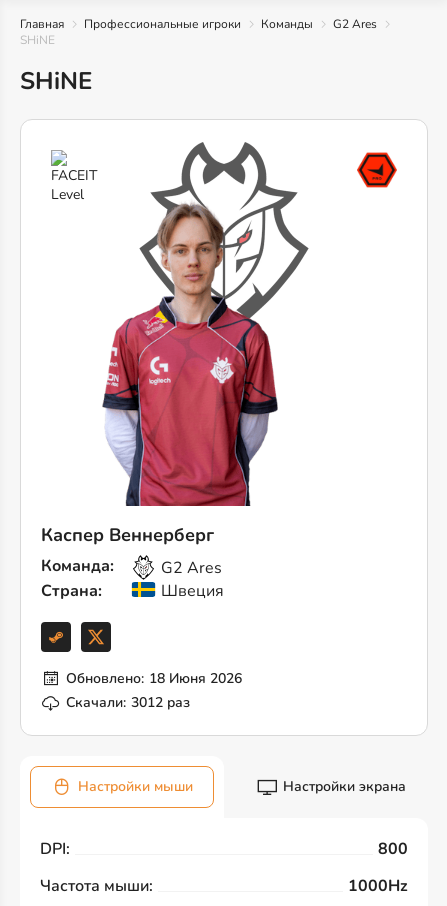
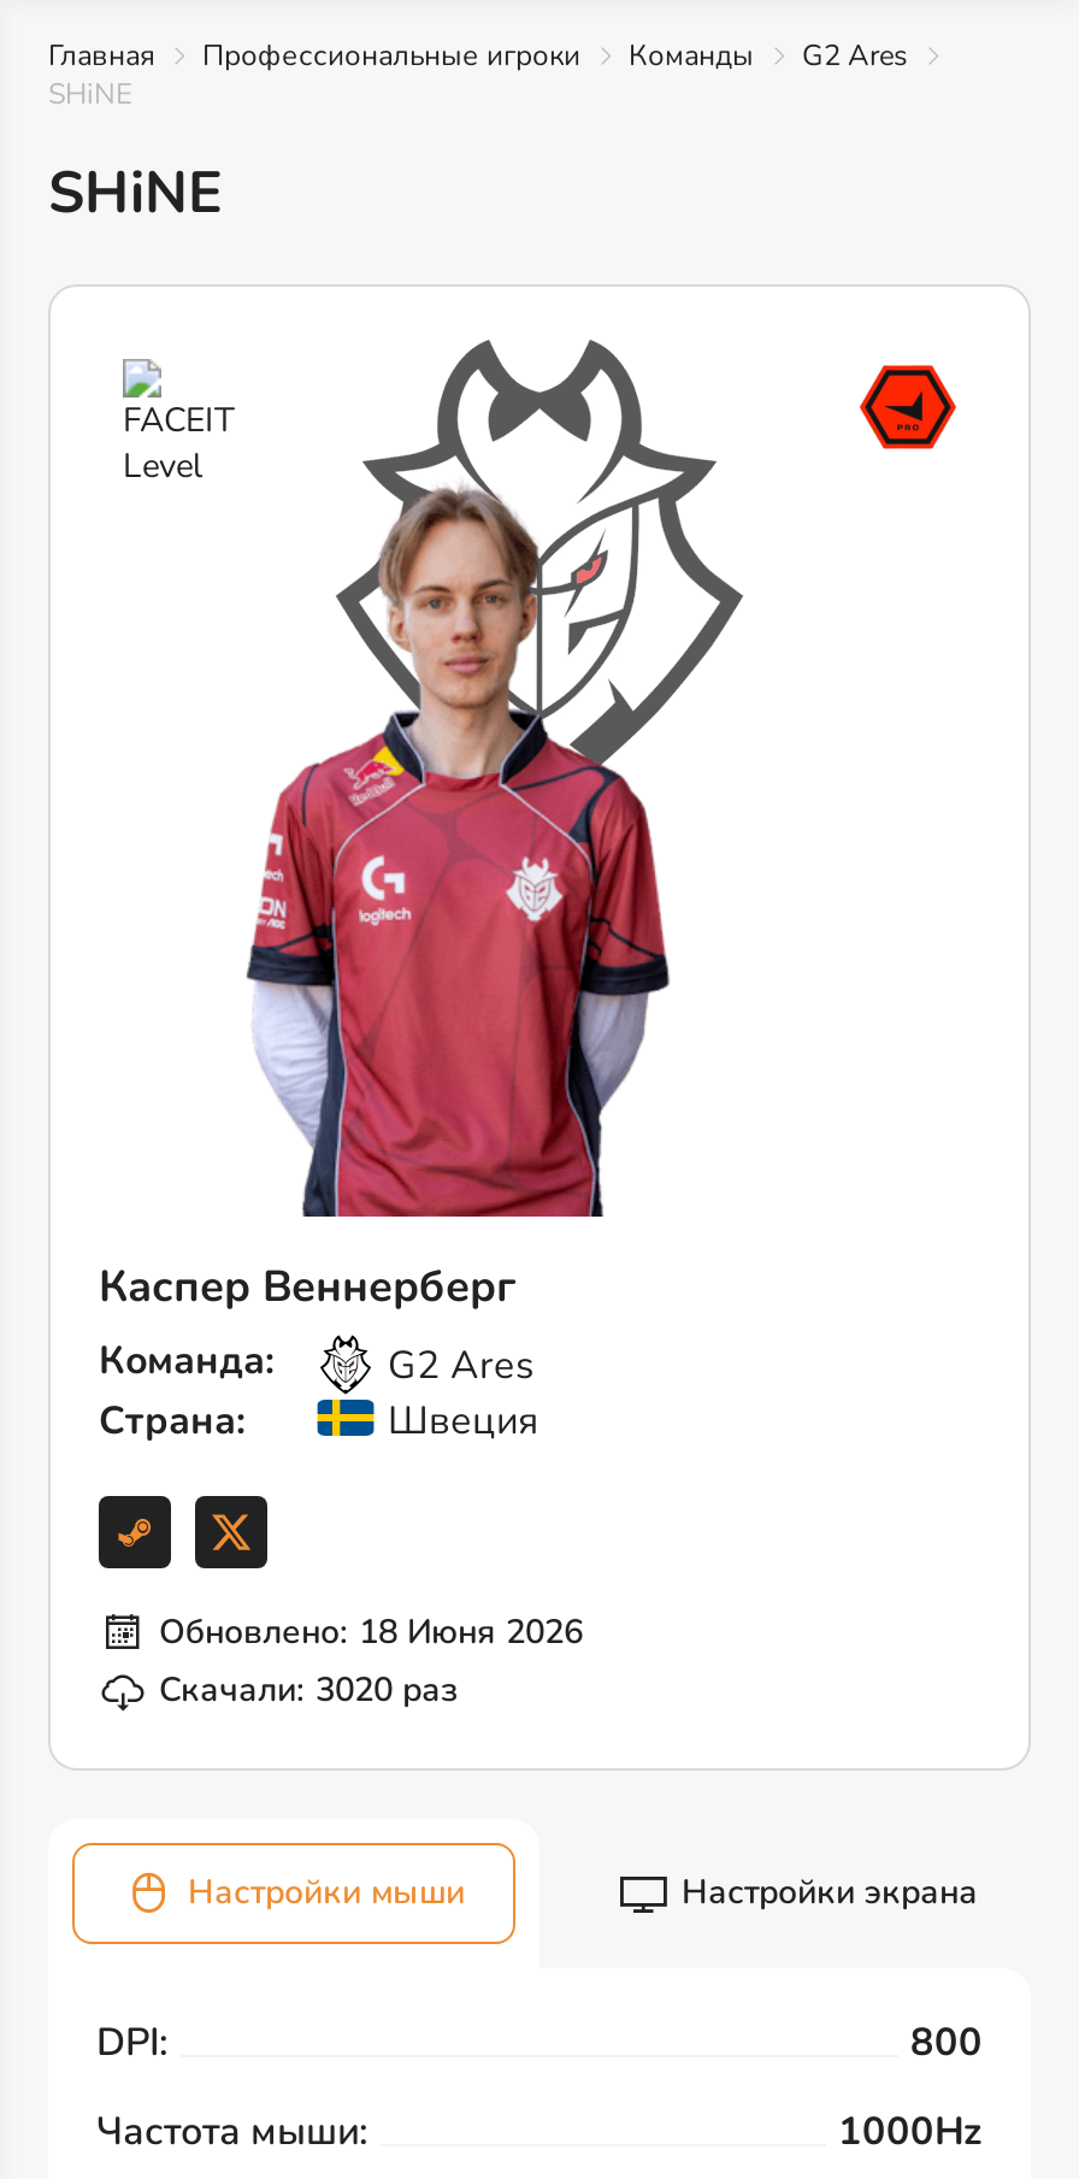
- Скачали: 3012 раз
+ Скачали: 3020 раз
